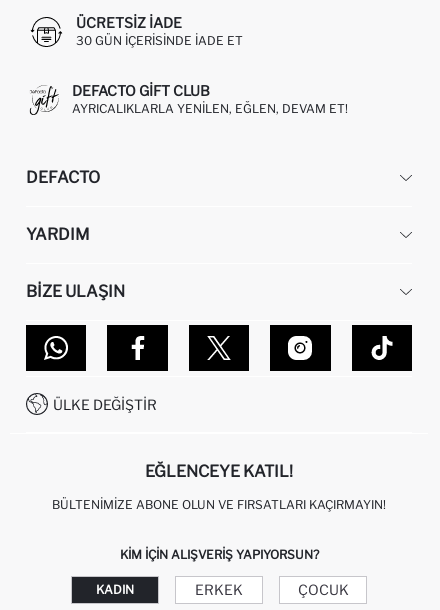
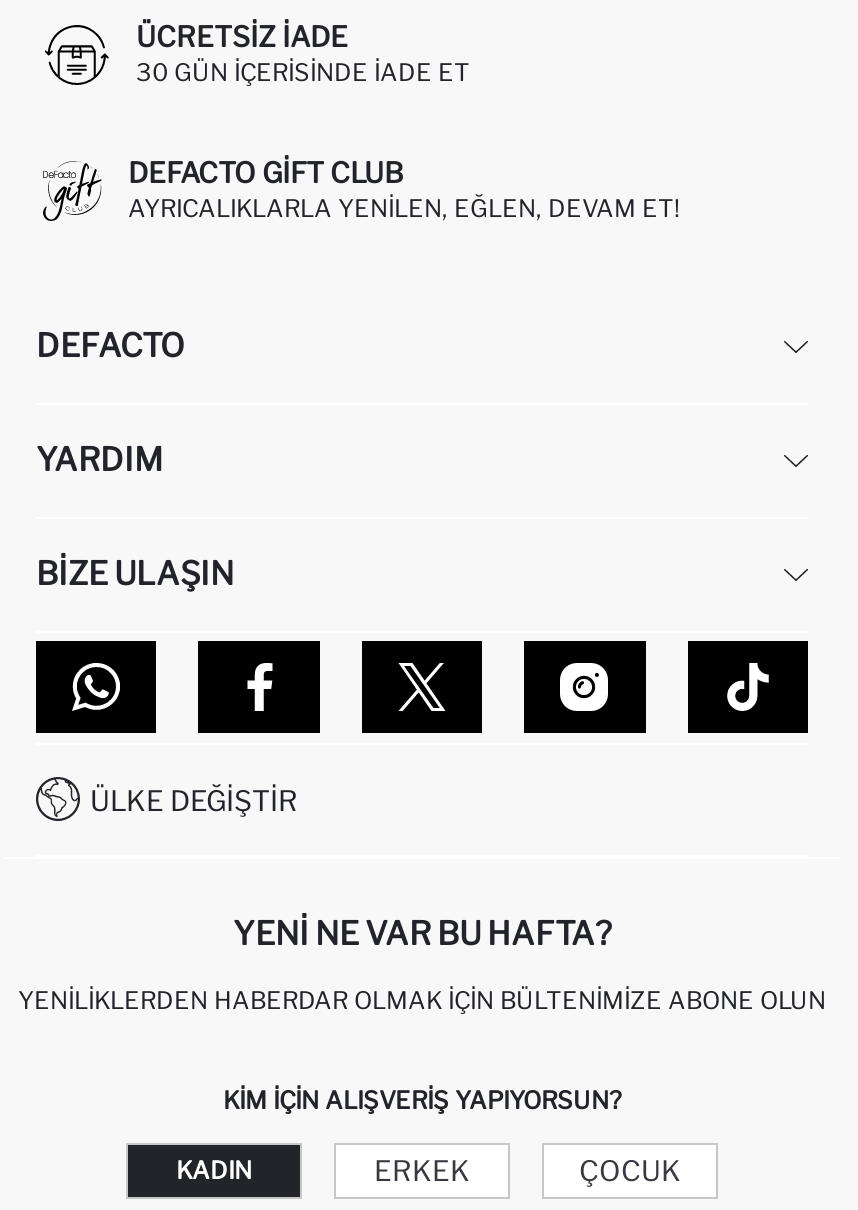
- EĞLENCEYE KATIL!
+ YENI NE VAR BU HAFTA?

- BÜLTENIMIZE ABONE OLUN VE FIRSATLARI KAÇIRMAYIN!
+ YENILIKLERDEN HABERDAR OLMAK İÇIN BÜLTENIMIZE ABONE OLUN
